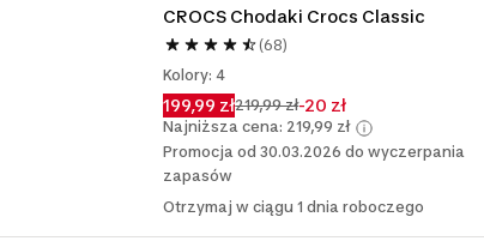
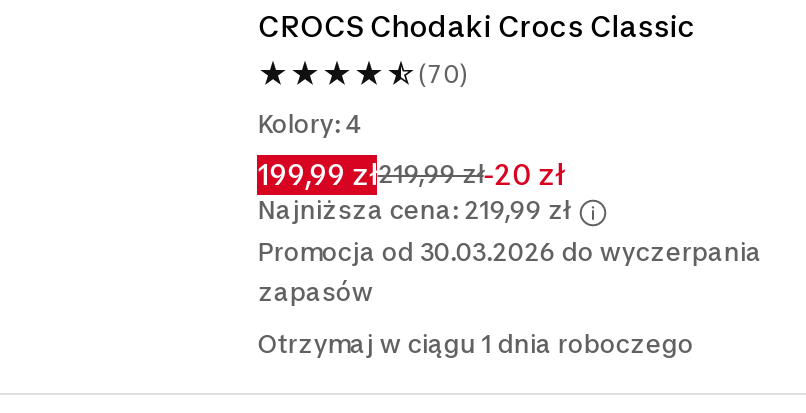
- (68)
+ (70)
